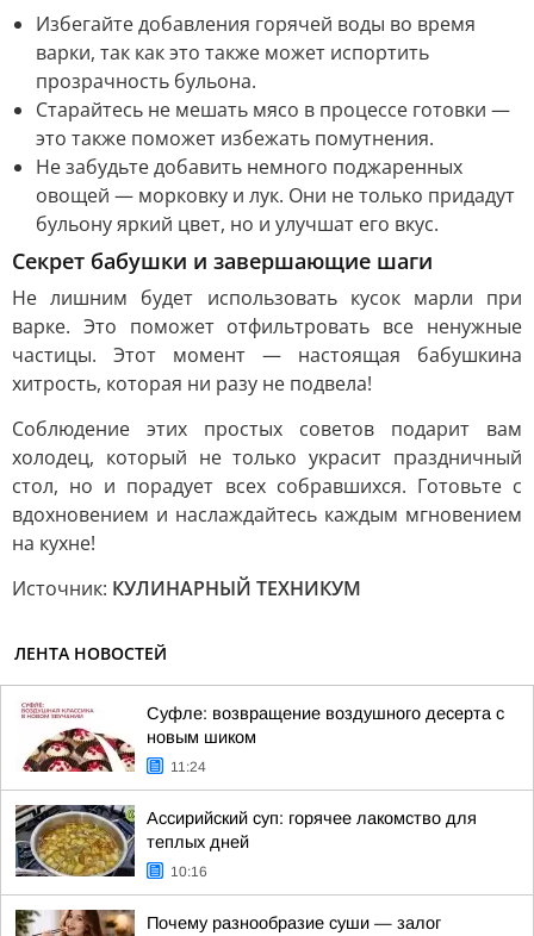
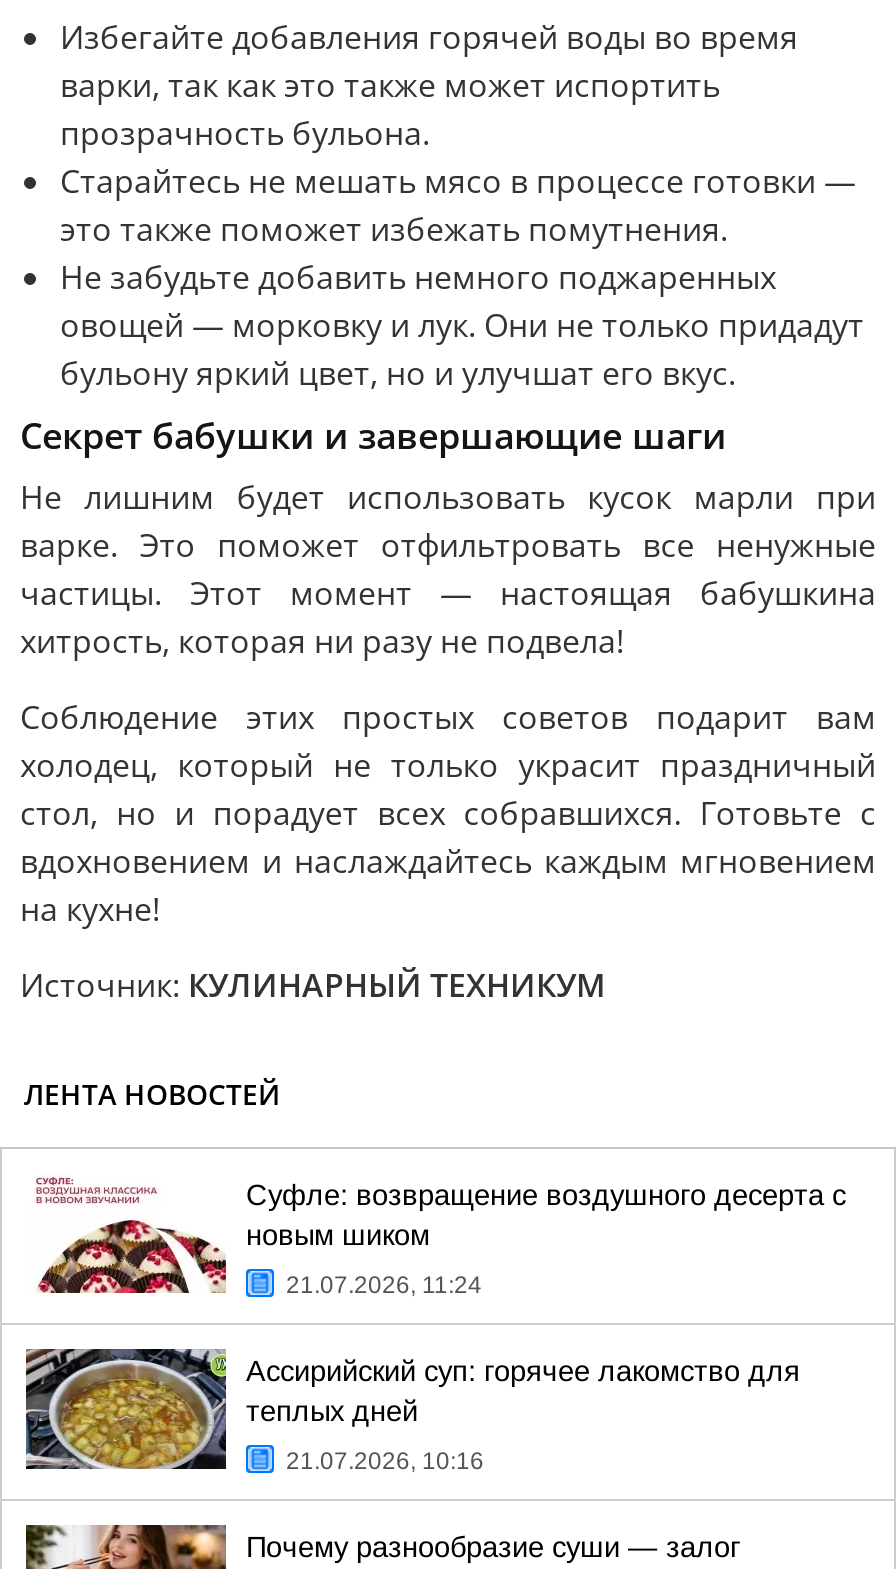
- 11:24
+ 21.07.2026, 11:24

- 10:16
+ 21.07.2026, 10:16
